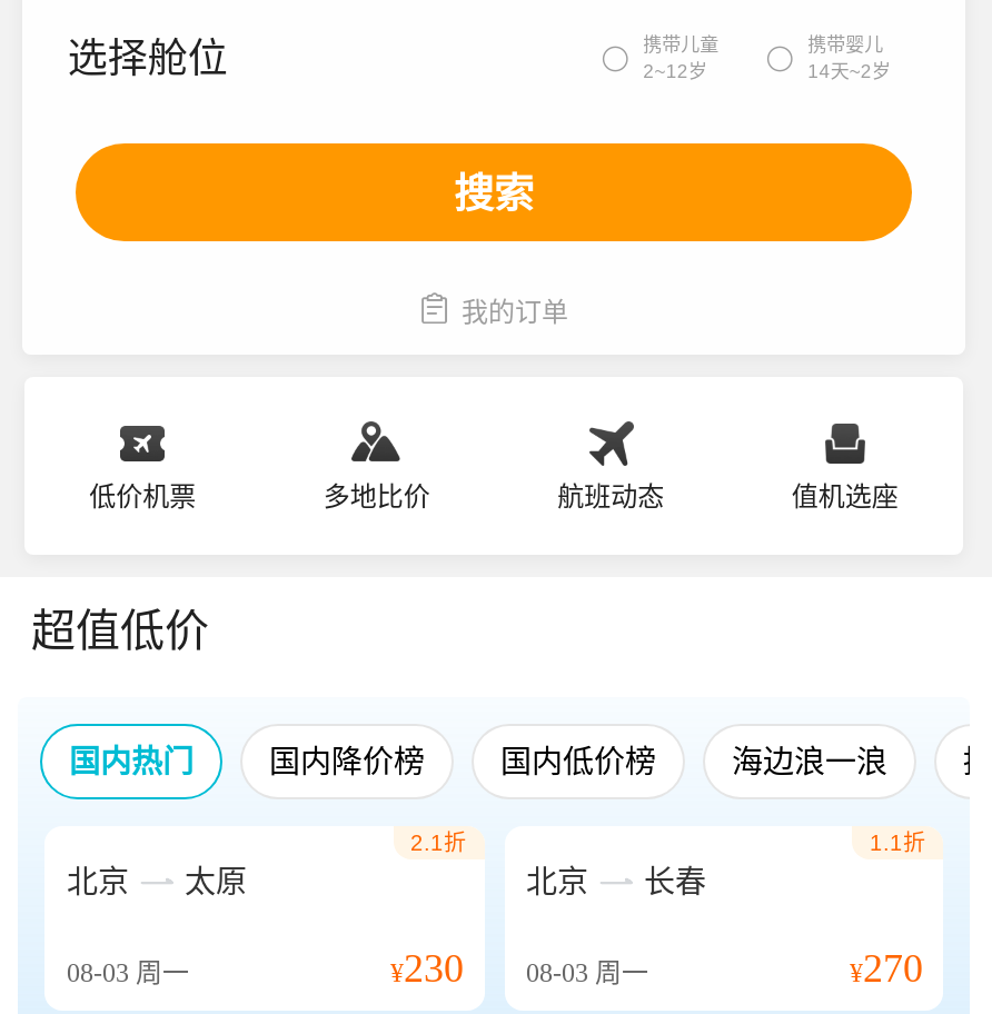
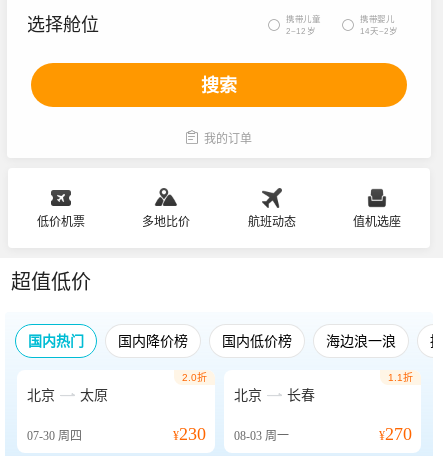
- 2.1折
+ 2.0折

- 08-03周一
+ 07-30周四
